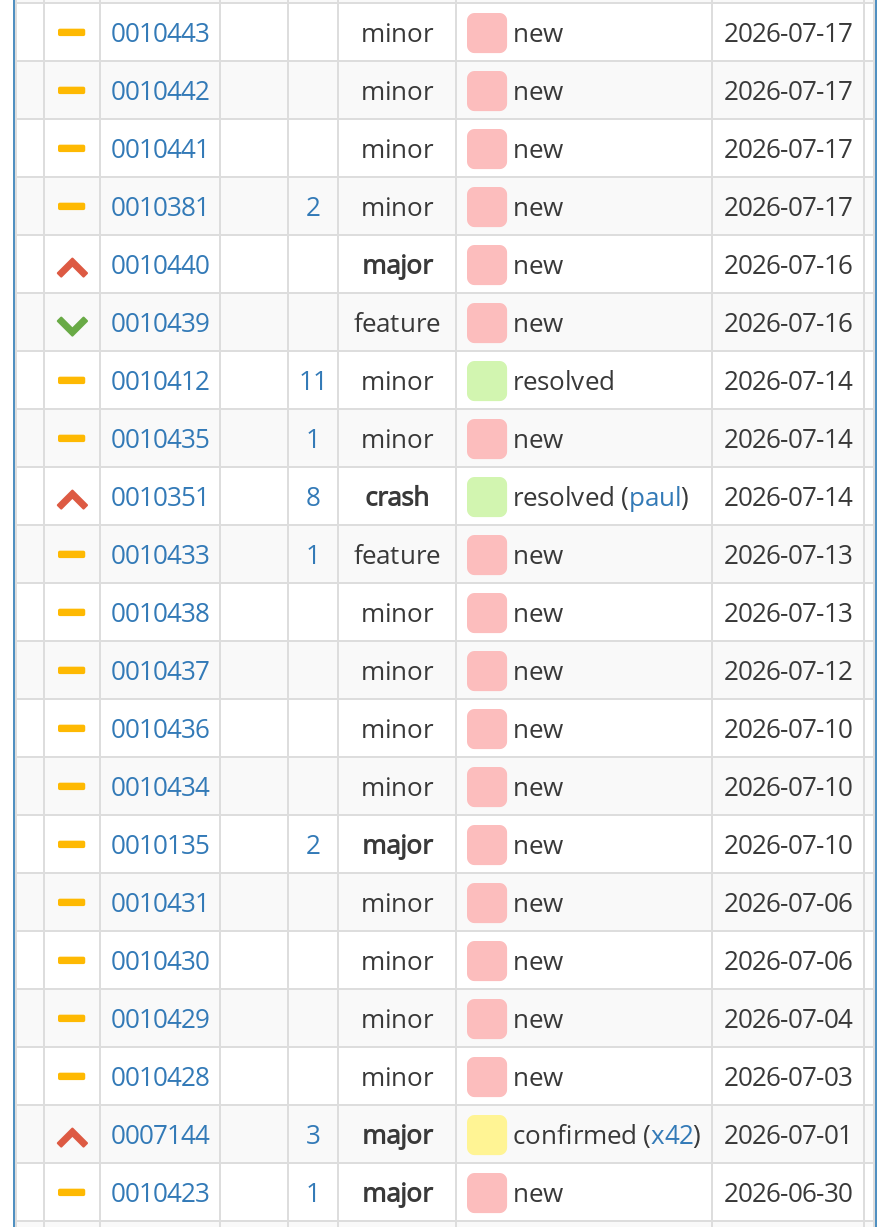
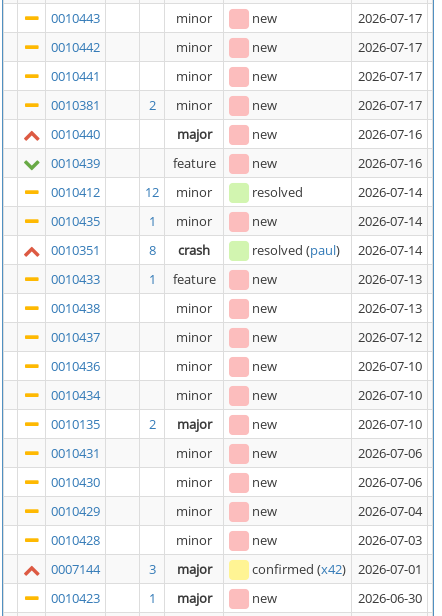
- 11 minor
+ 12 minor
